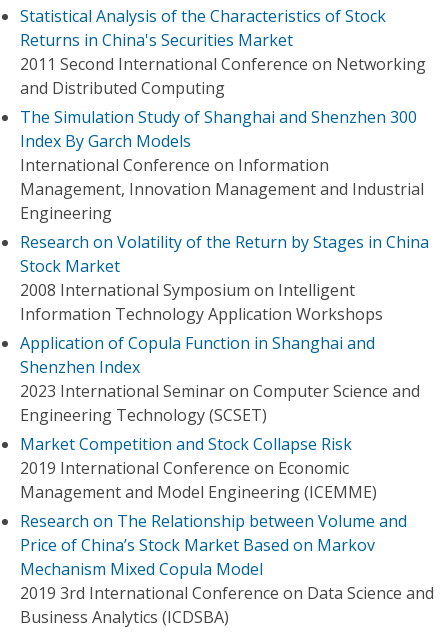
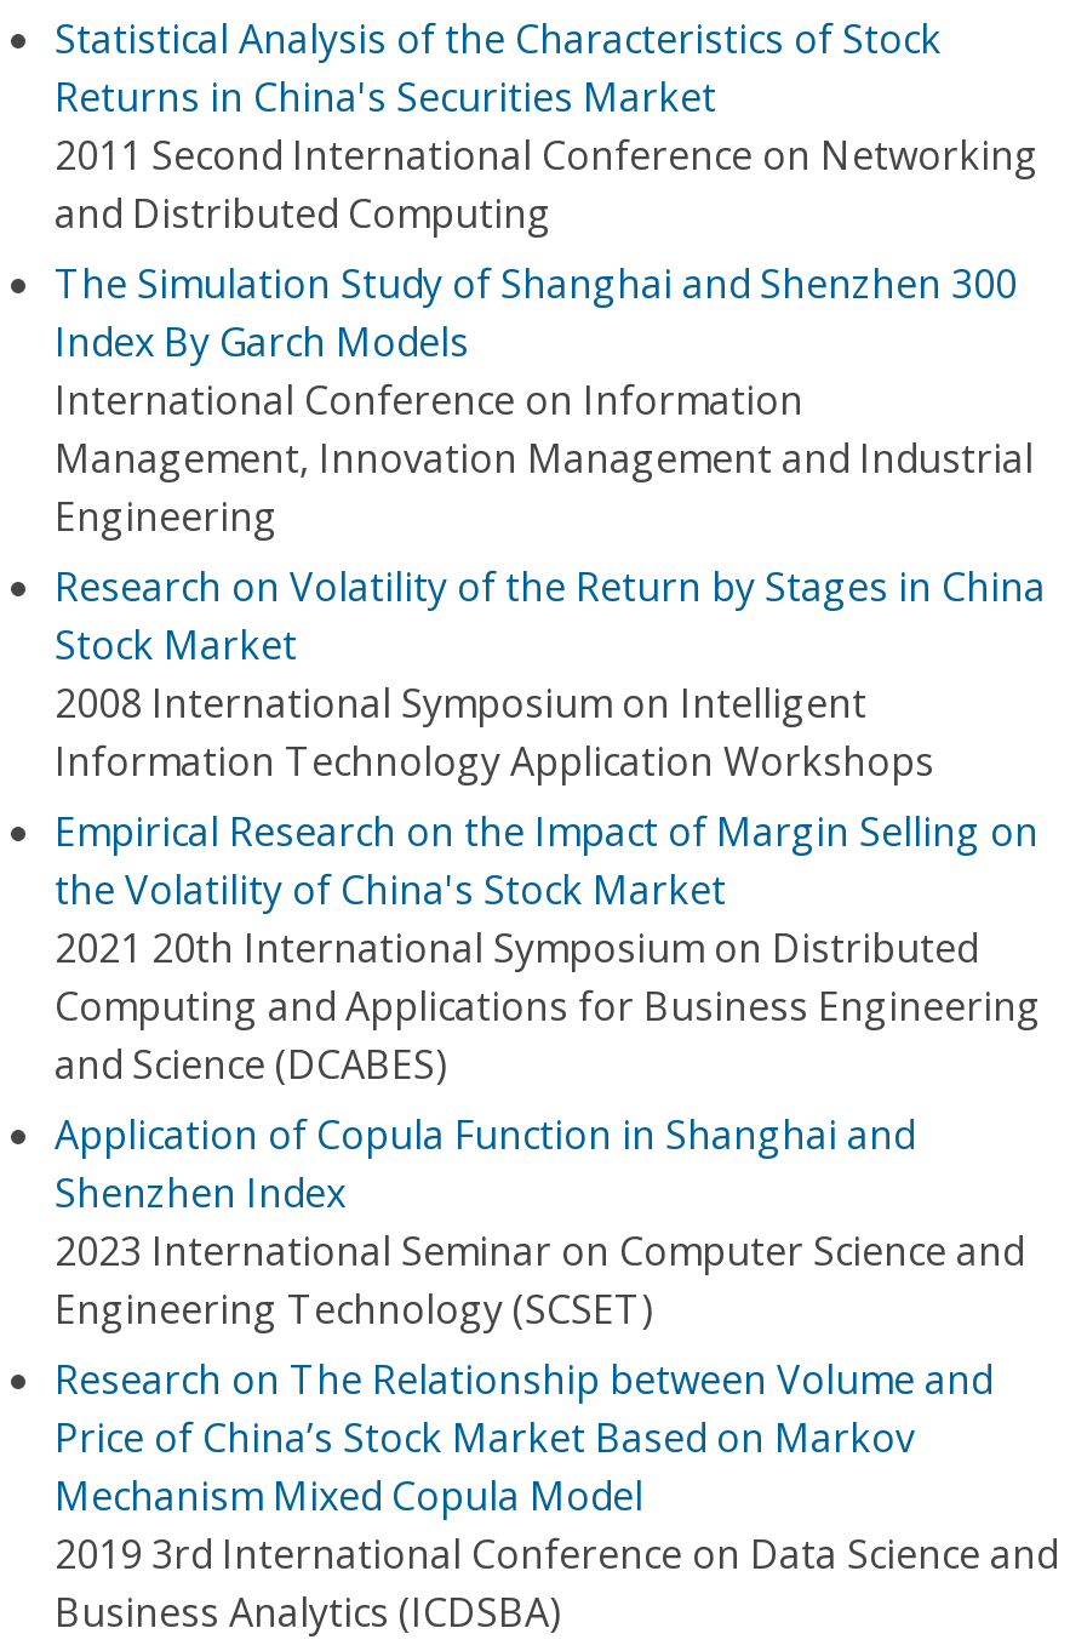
+ Empirical Research on the Impact of Margin Selling on
+ the Volatility of China's Stock Market
+ 2021 20th International Symposium on Distributed
+ Computing and Applications for Business Engineering
+ and Science (DCABES)

moved down: Application of Copula Function in Shanghai and | Shenzhen Index | 2023 International Seminar on Computer Science and | Engineering Technology (SCSET)

- Market Competition and Stock Collapse Risk
- 2019 International Conference on Economic
- Management and Model Engineering (ICEMME)
